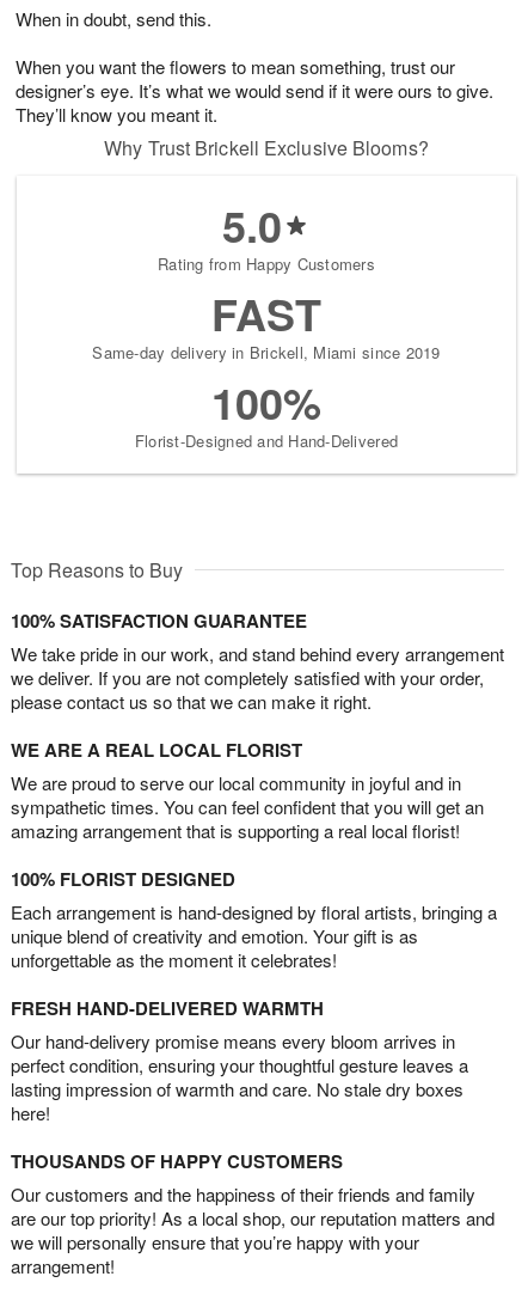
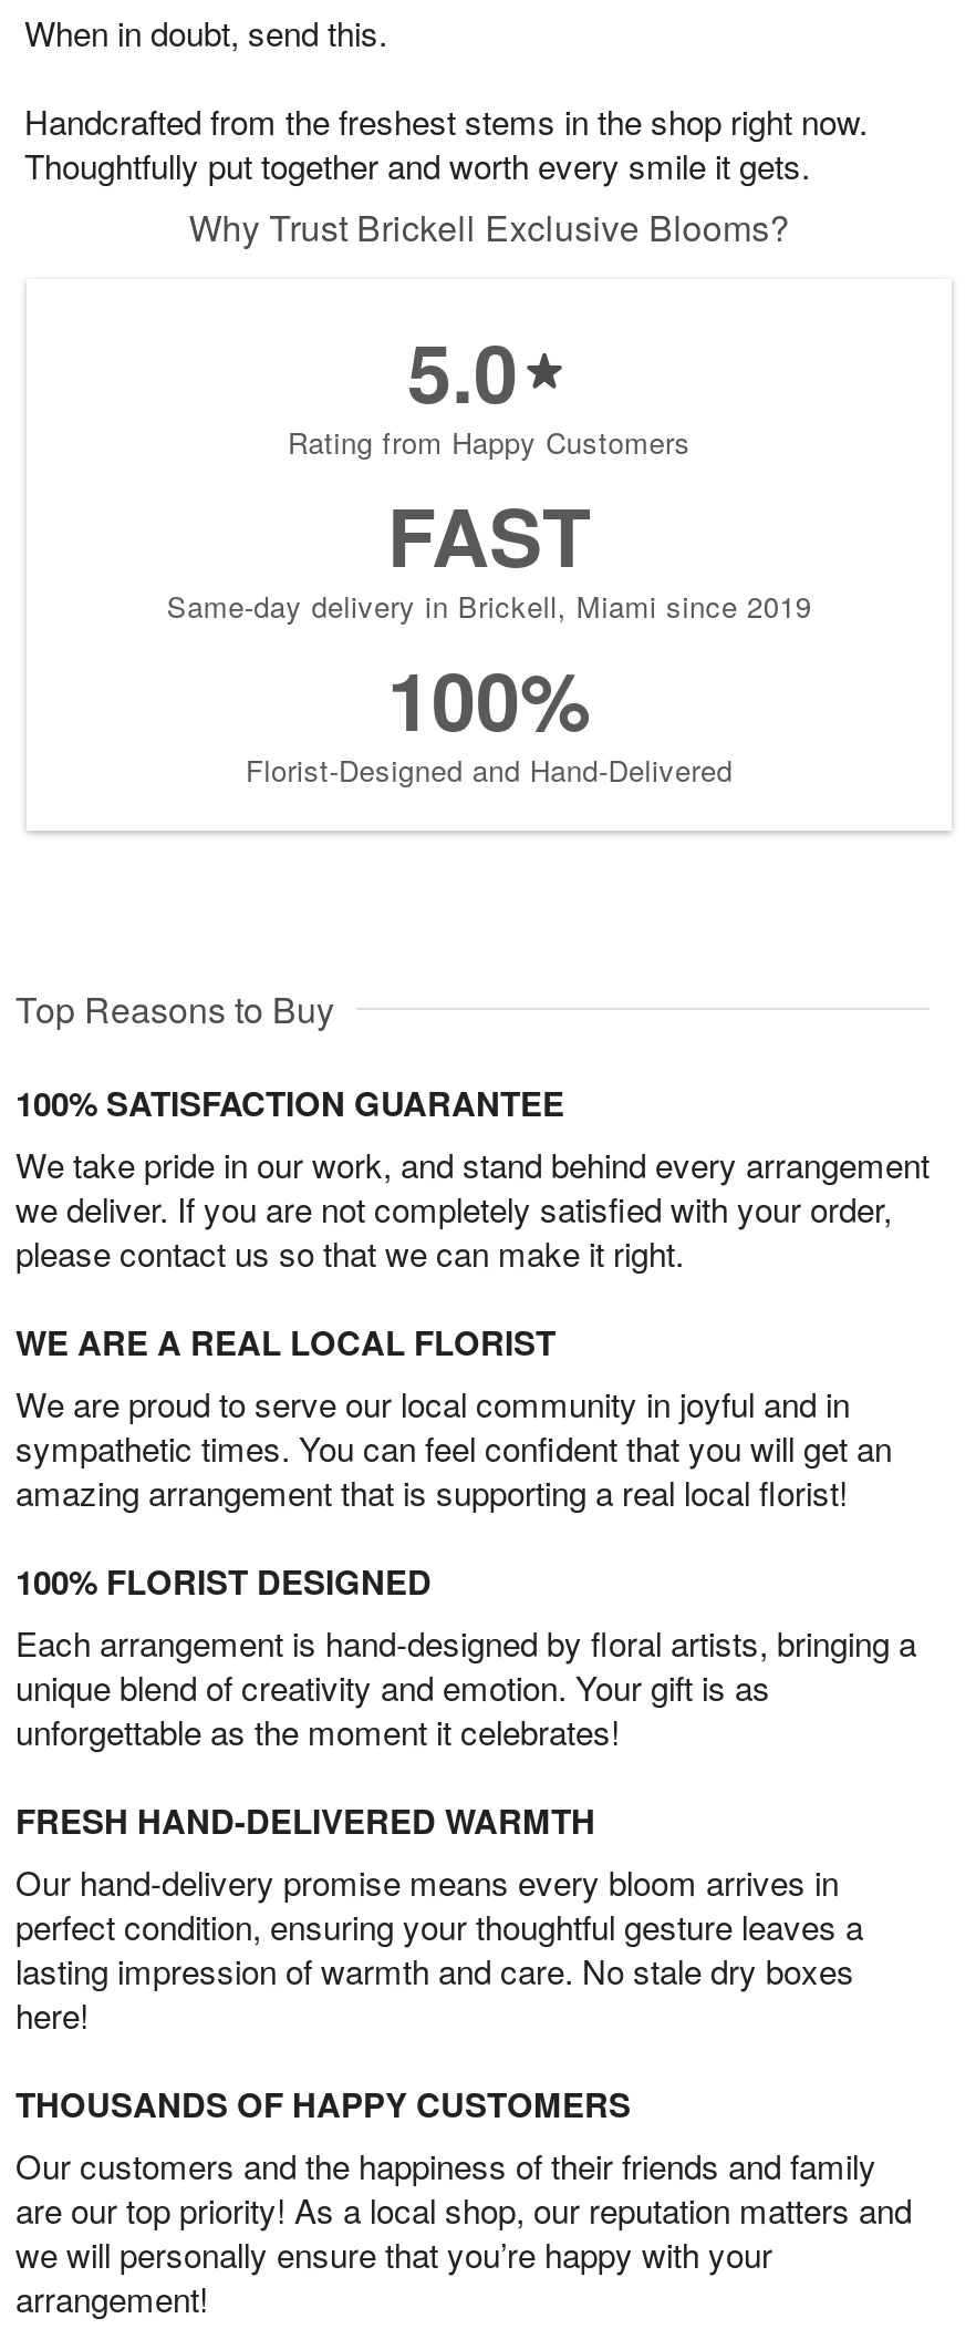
- When you want the flowers to mean something, trust our
- designer’s eye. It’s what we would send if it were ours to give.
- They’ll know you meant it.
+ Handcrafted from the freshest stems in the shop right now.
+ Thoughtfully put together and worth every smile it gets.
